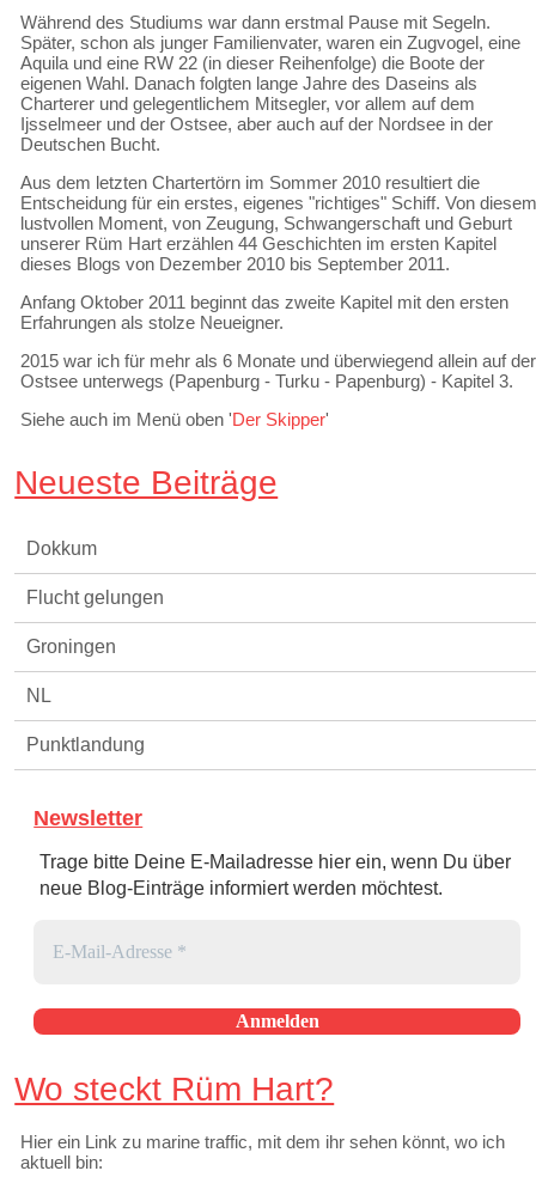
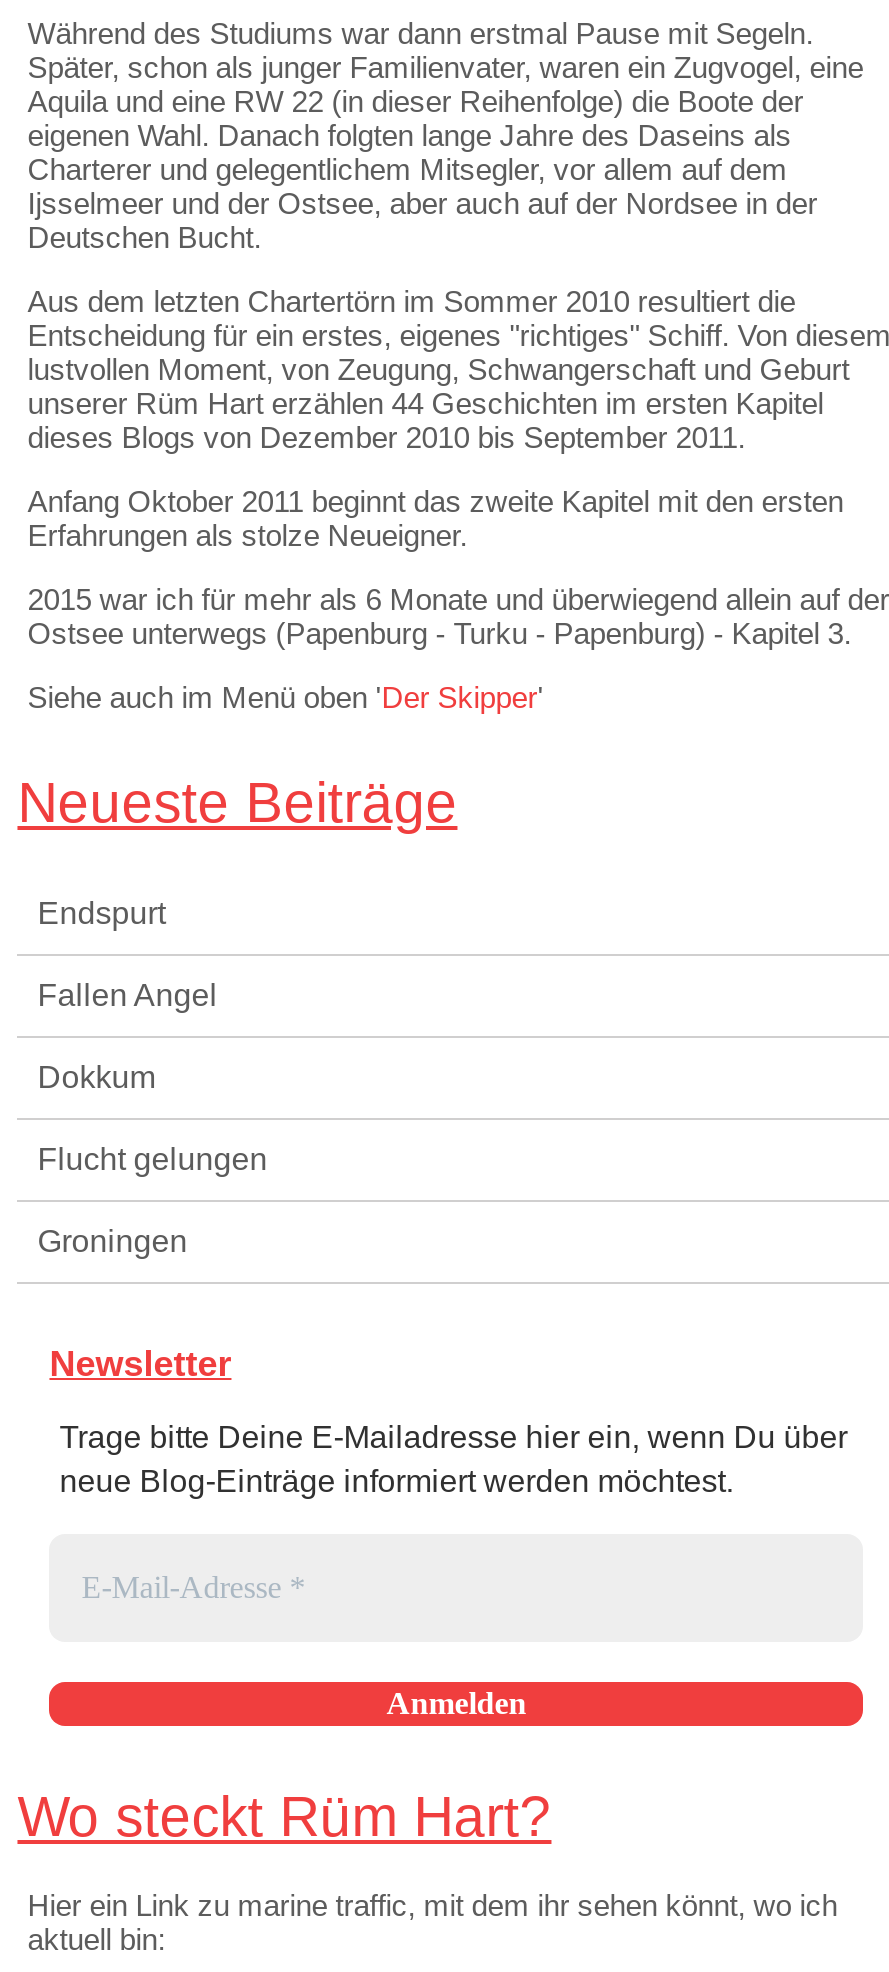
+ Endspurt
+ Fallen Angel

moved down: Dokkum | Flucht gelungen | Groningen

- NL
- Punktlandung
